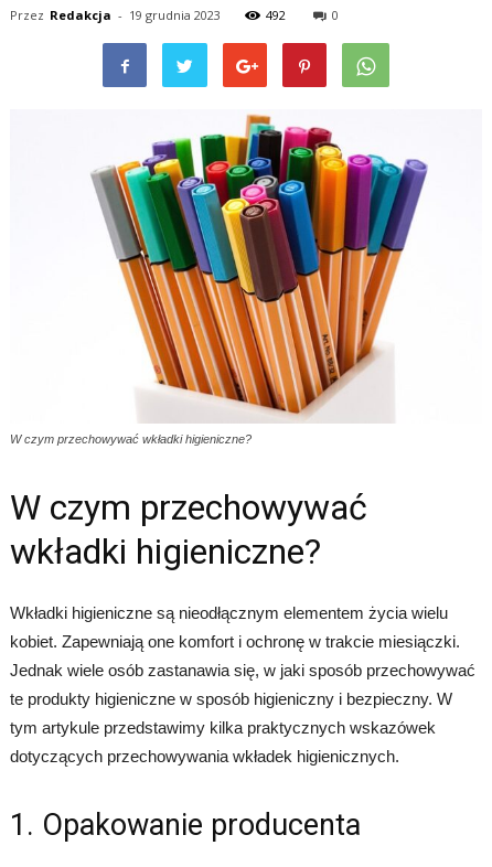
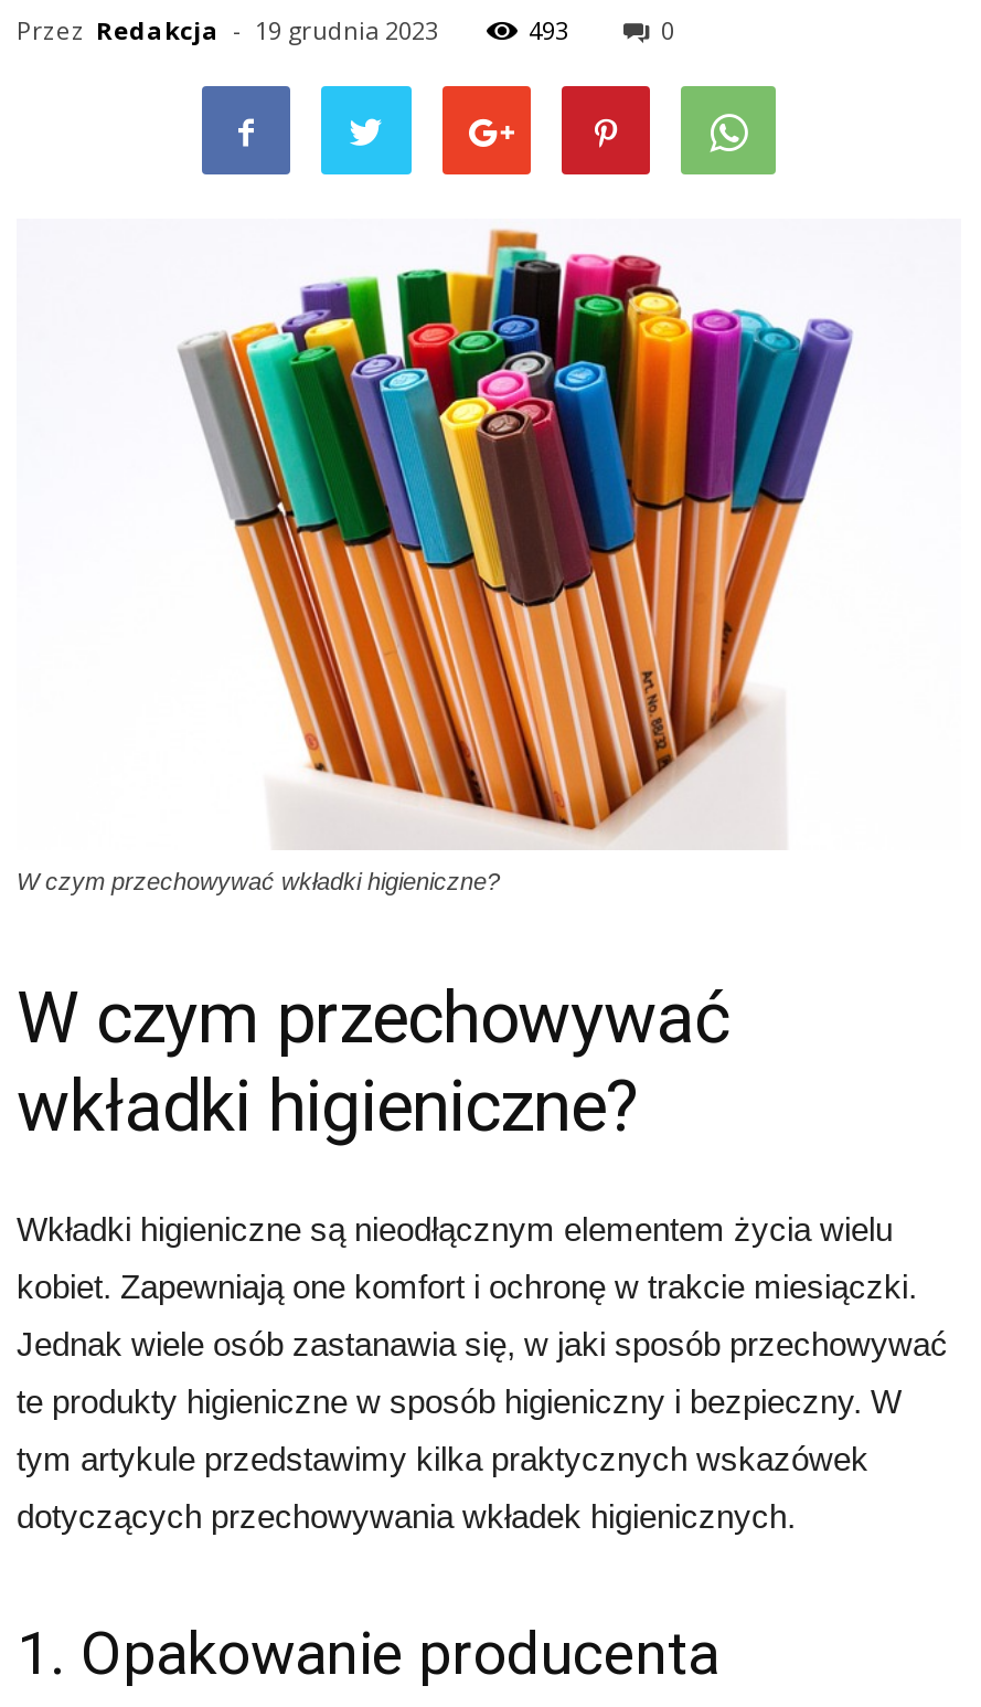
- 492
+ 493
